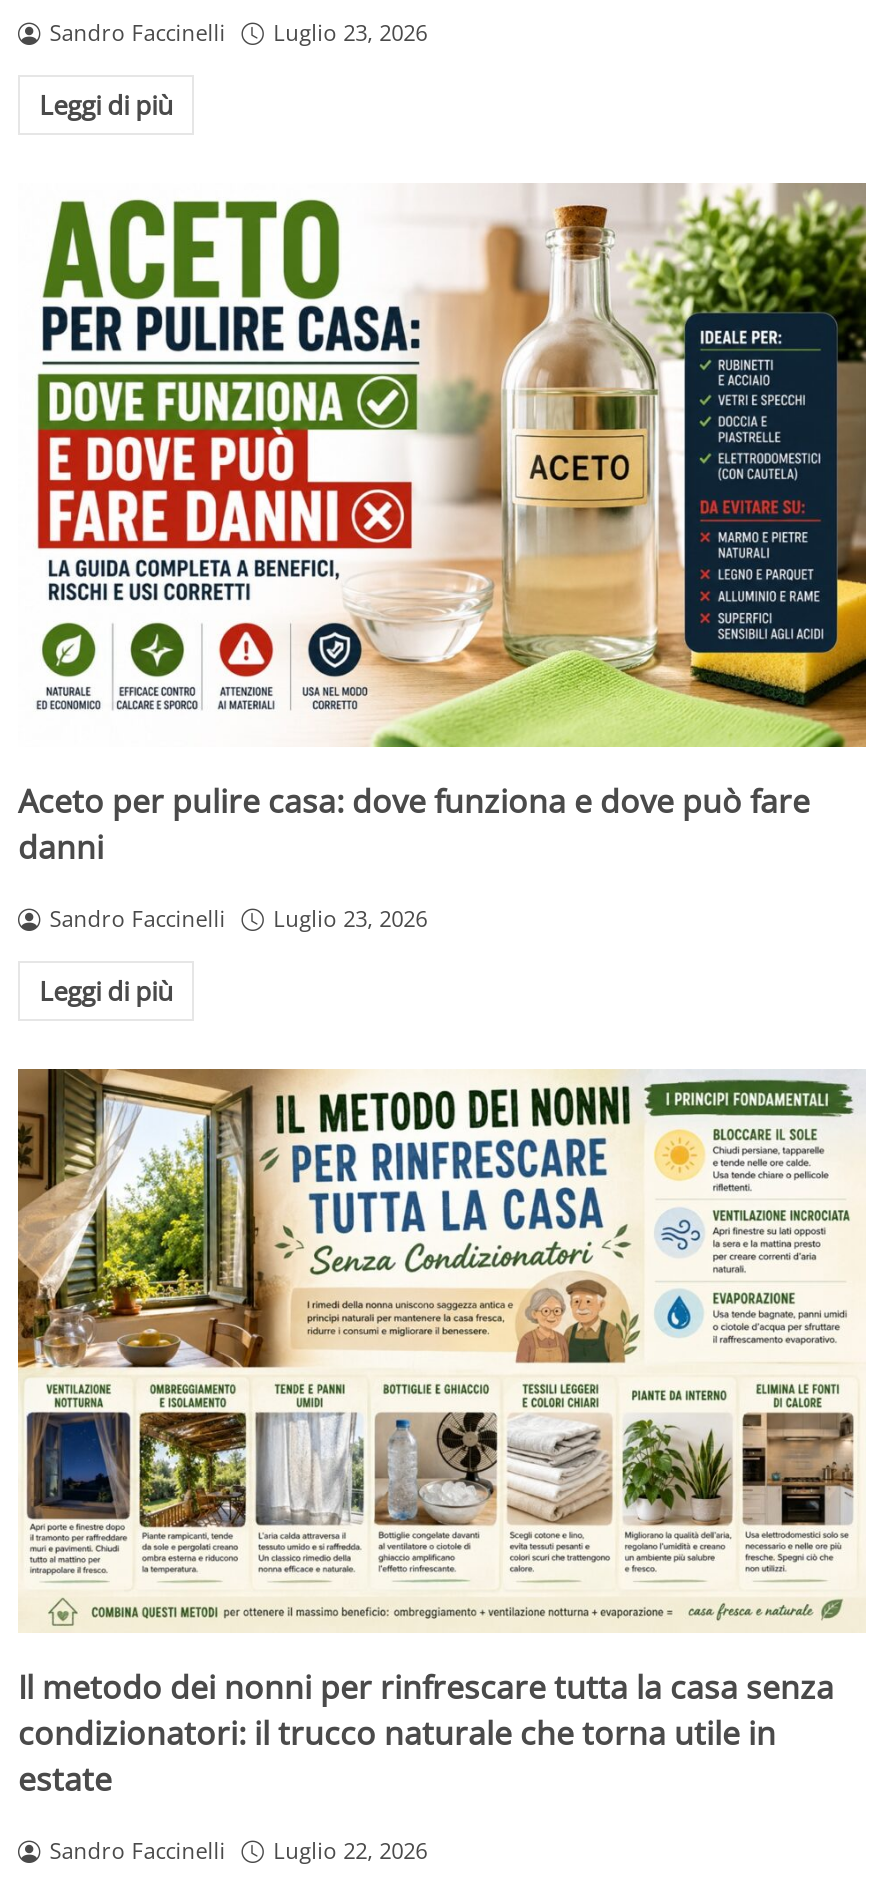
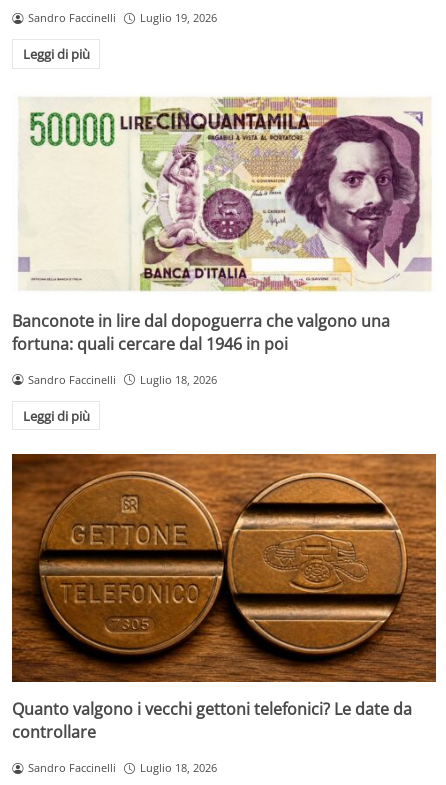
- Sandro Faccinelli Luglio 23, 2026
+ Sandro Faccinelli Luglio 19, 2026

- [image]
- Aceto per pulire casa: dove funziona e dove può fare
- danni
+ [image]
+ Banconote in lire dal dopoguerra che valgono una
+ fortuna: quali cercare dal 1946 in poi

- Sandro Faccinelli Luglio 23, 2026
+ Sandro Faccinelli Luglio 18, 2026

- [image]
- Il metodo dei nonni per rinfrescare tutta la casa senza
- condizionatori: il trucco naturale che torna utile in
- estate
+ [image]
+ Quanto valgono i vecchi gettoni telefonici? Le date da
+ controllare

- Sandro Faccinelli Luglio 22, 2026
+ Sandro Faccinelli Luglio 18, 2026
